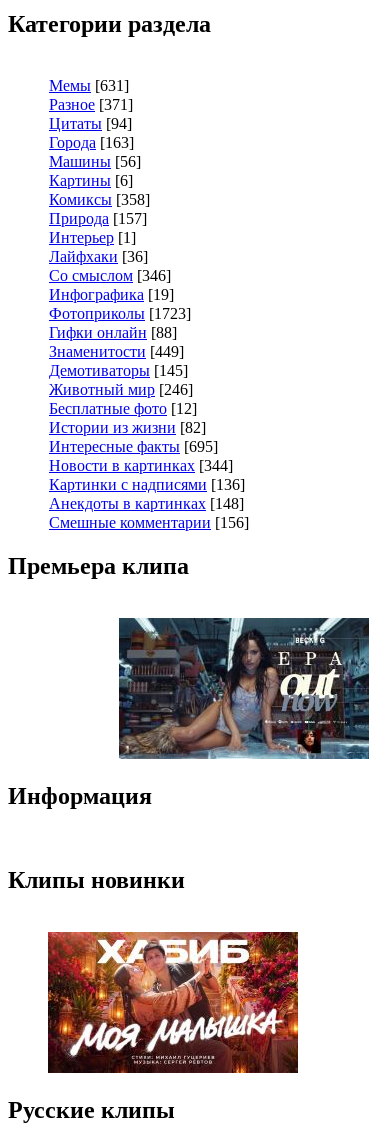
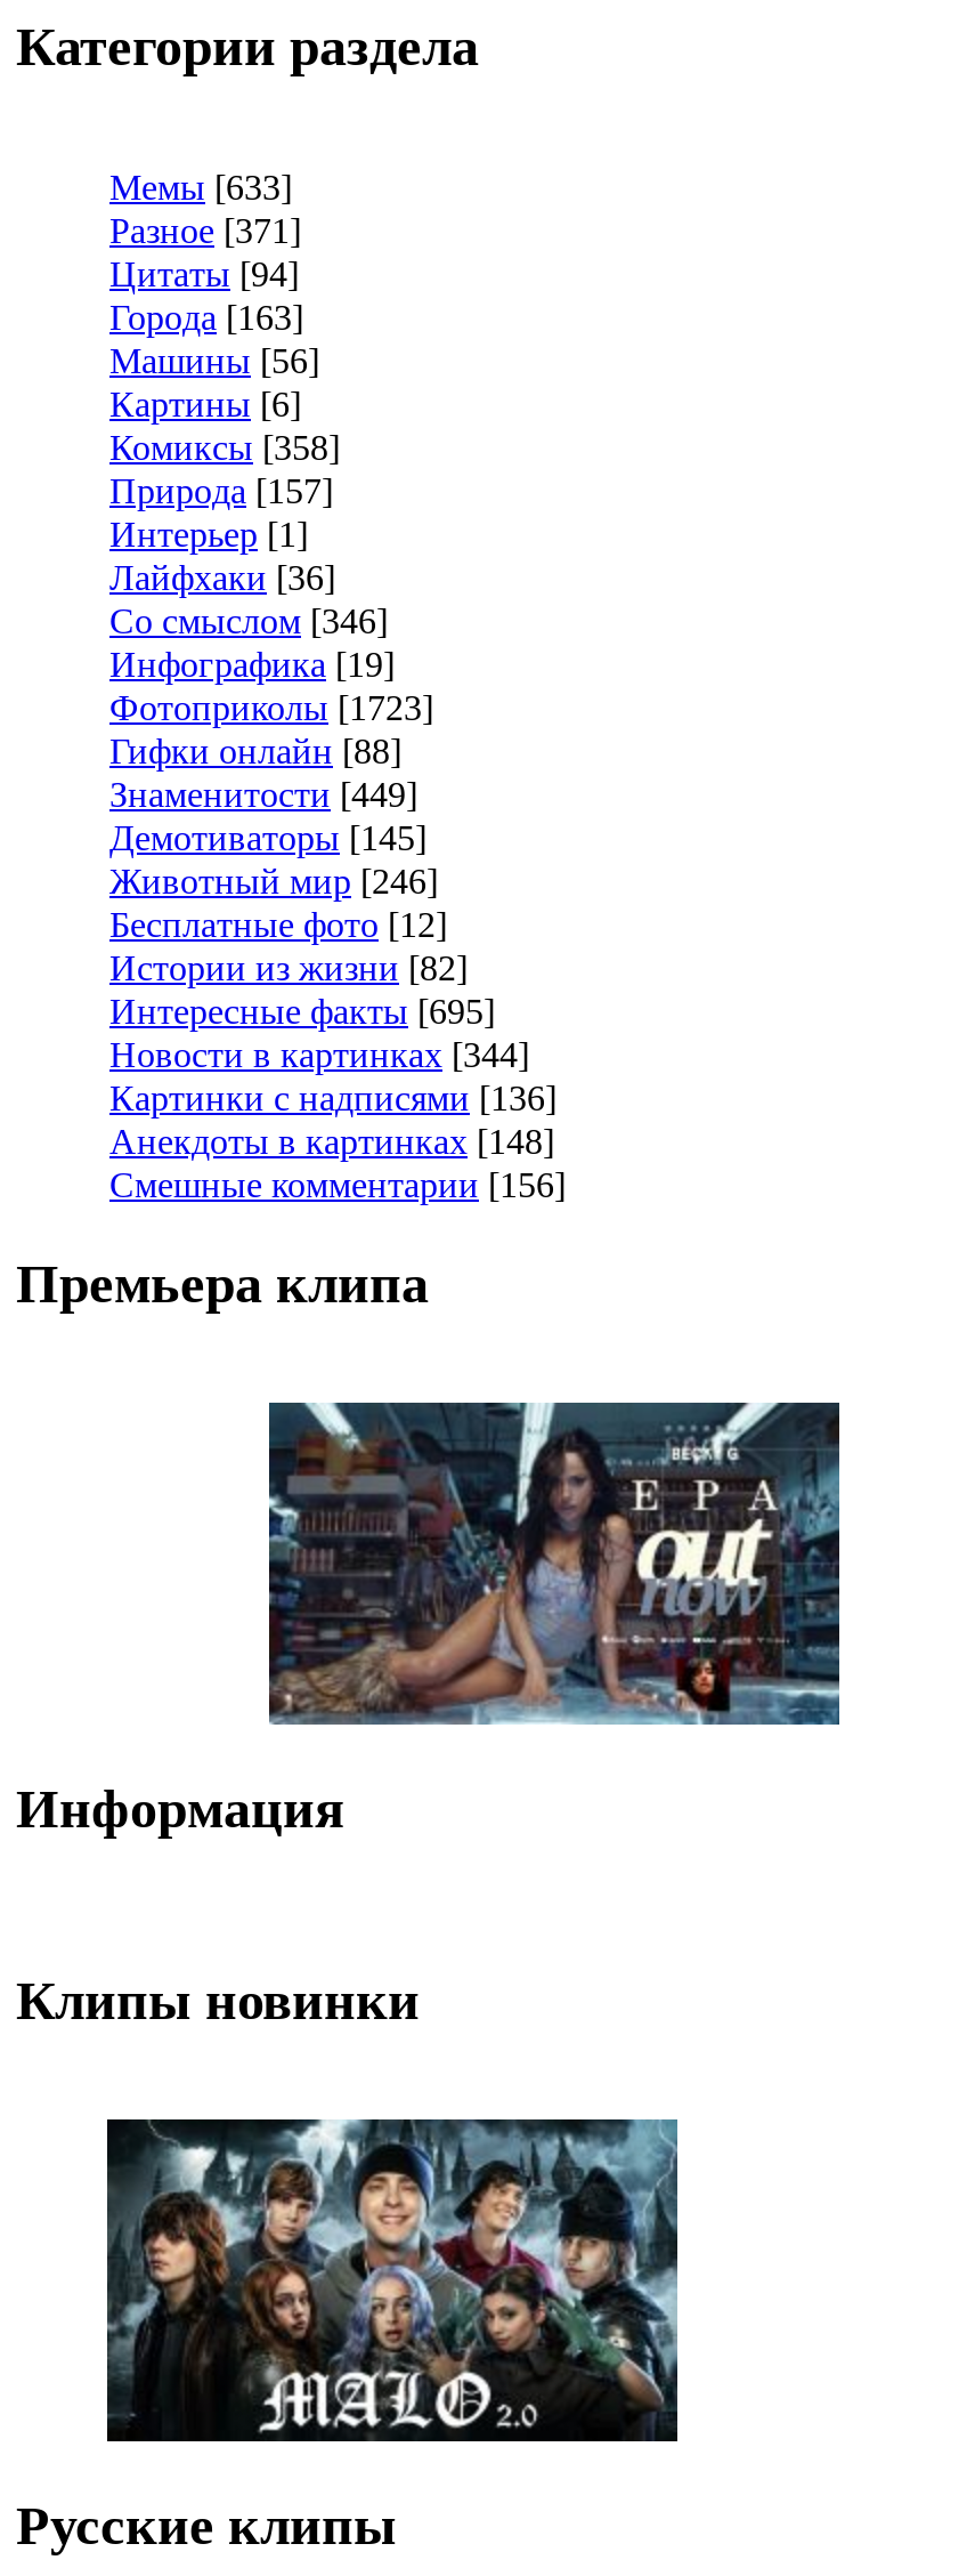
- Мемы [631]
+ Мемы [633]

- [image]
+ [image]
